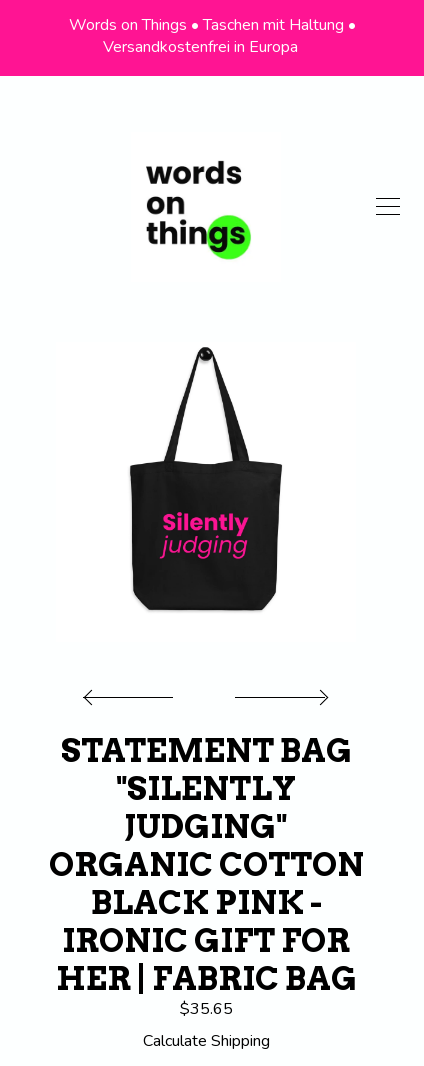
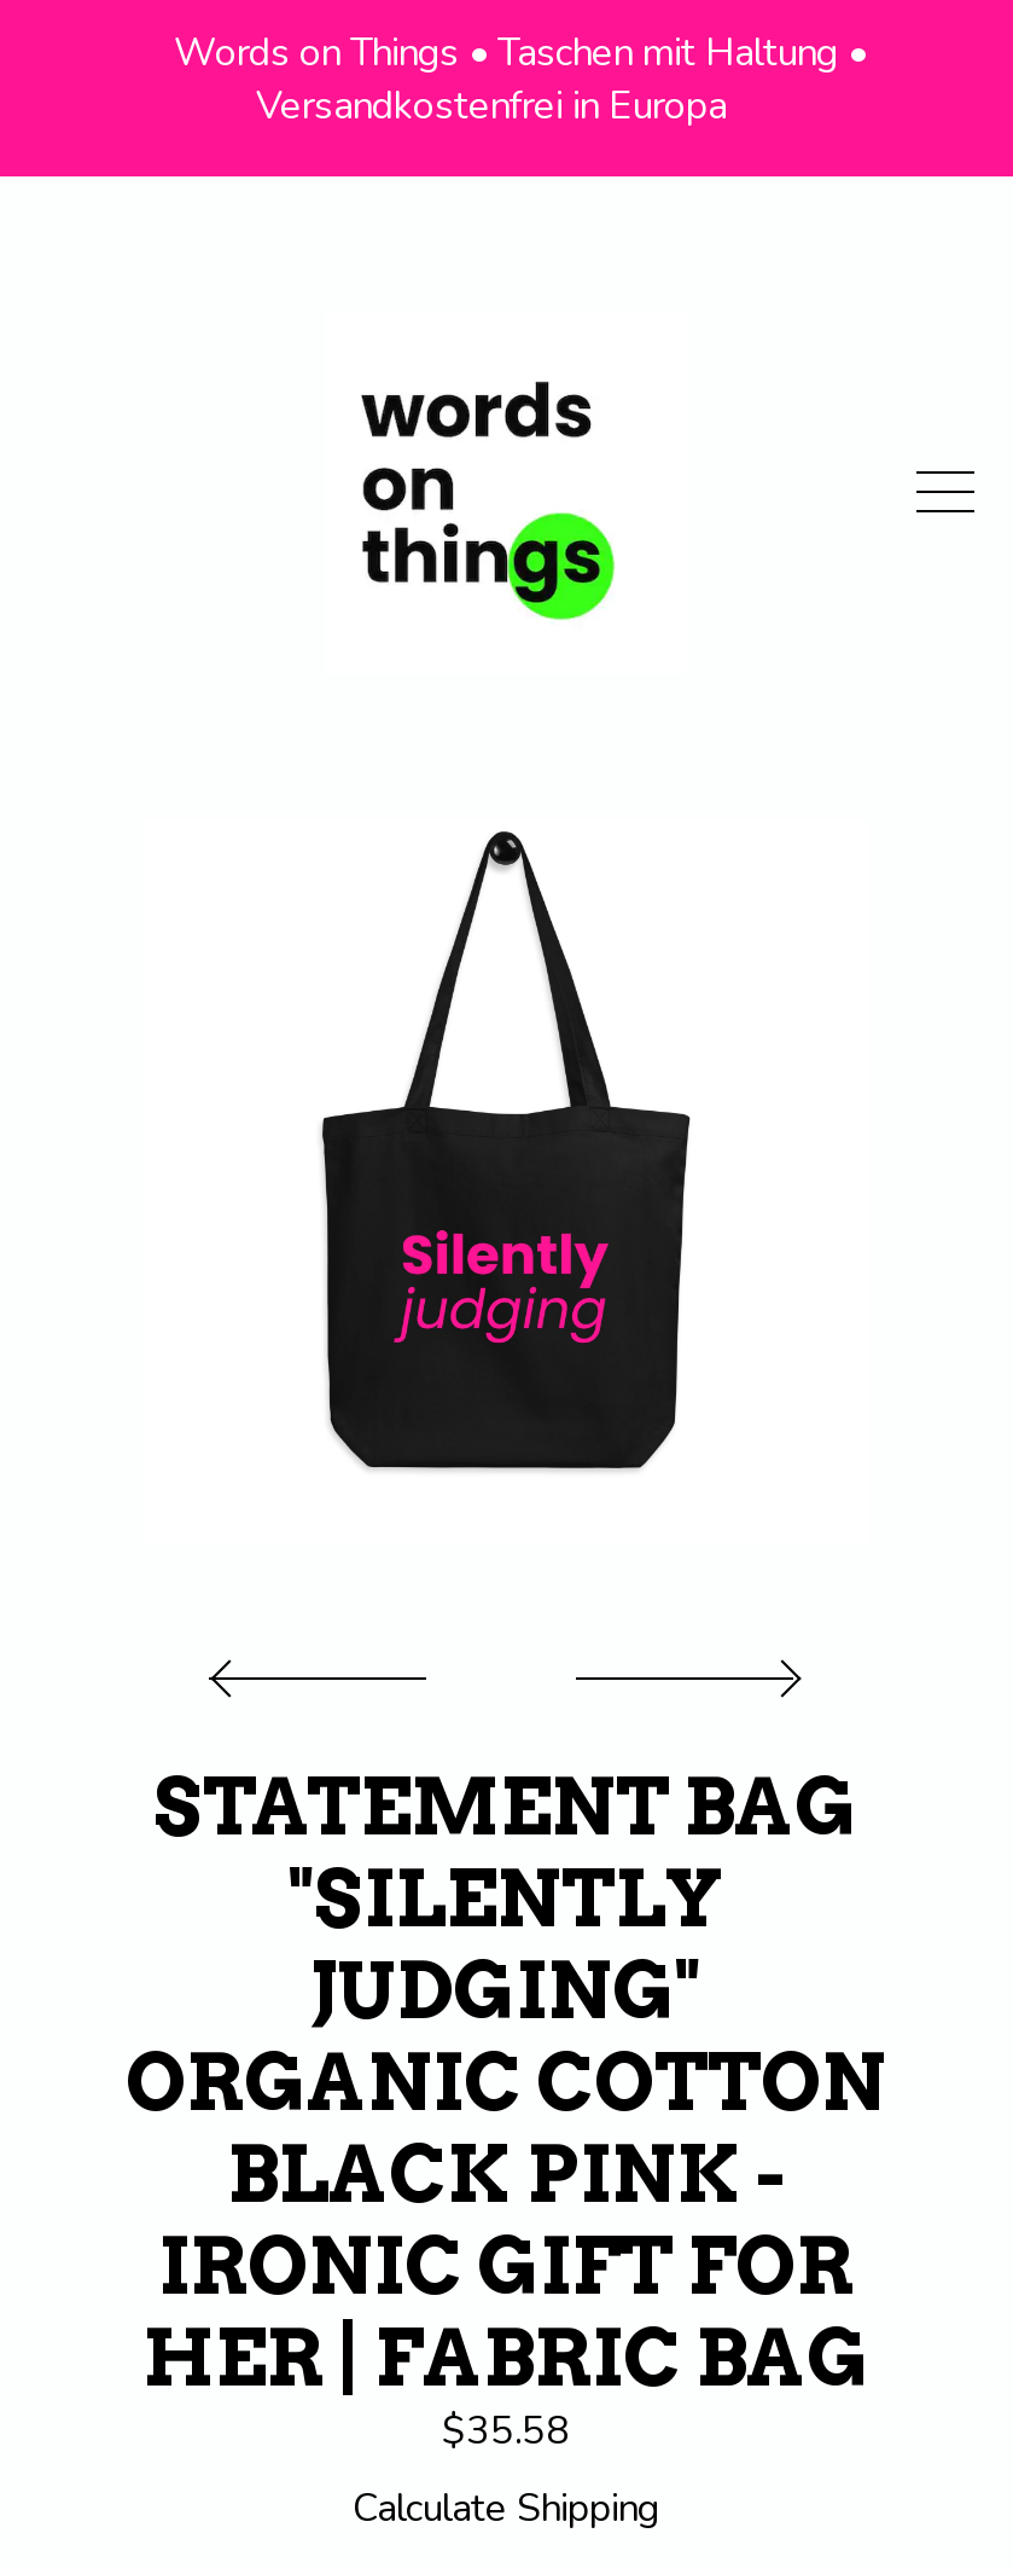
- $35.65
+ $35.58
